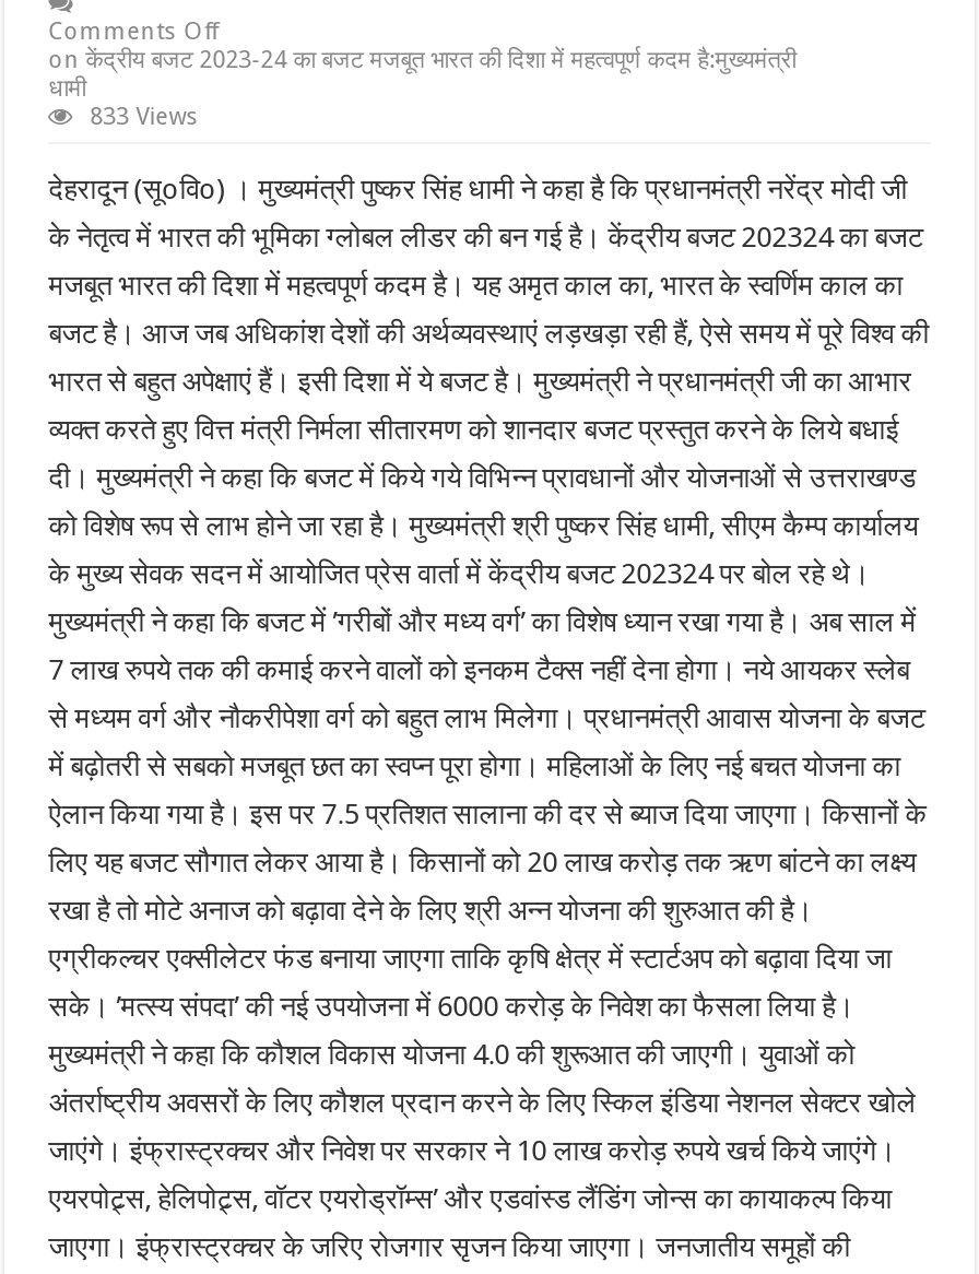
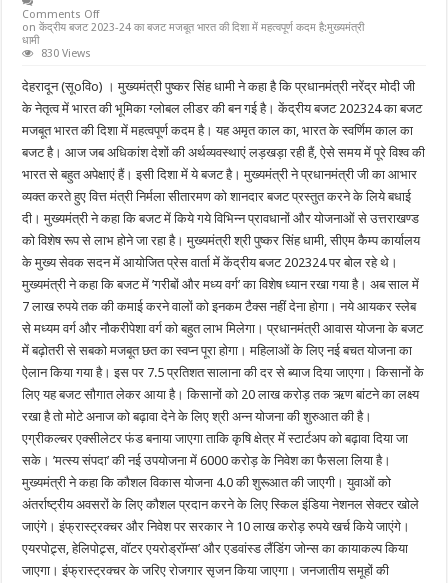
- 833 Views
+ 830 Views
